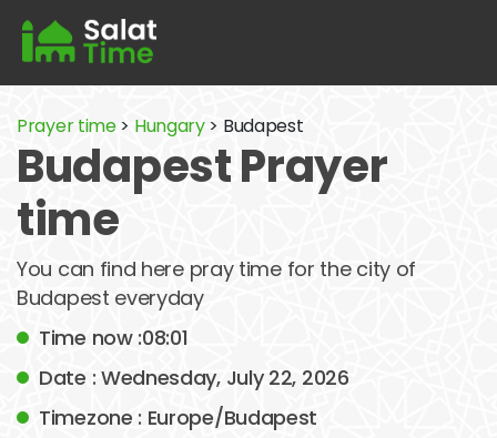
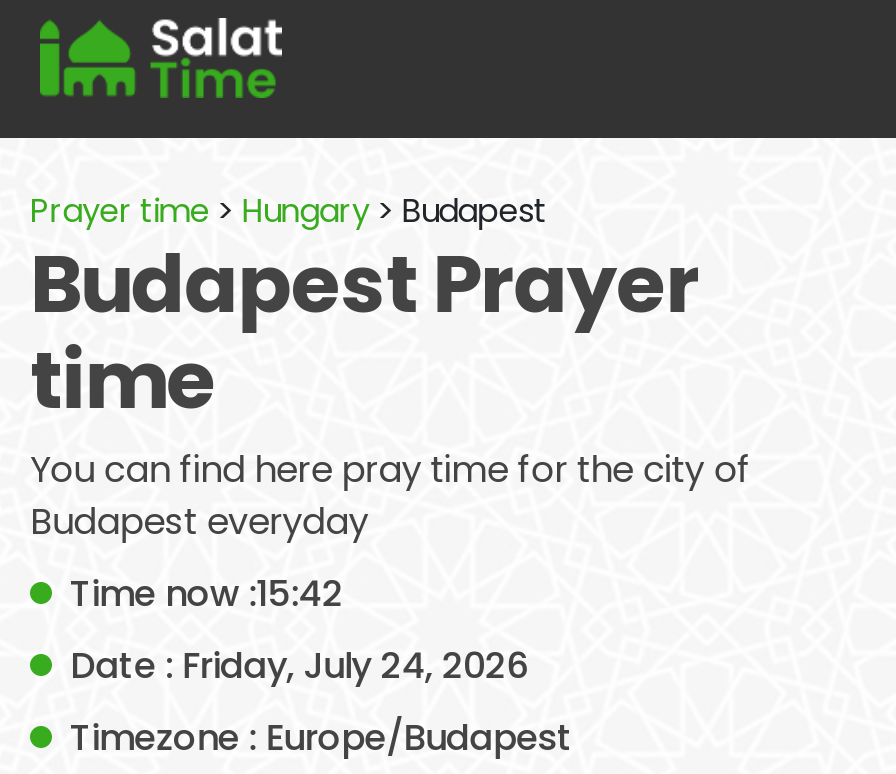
- Time now :08:01
+ Time now :15:42

- Date : Wednesday, July 22, 2026
+ Date : Friday, July 24, 2026
